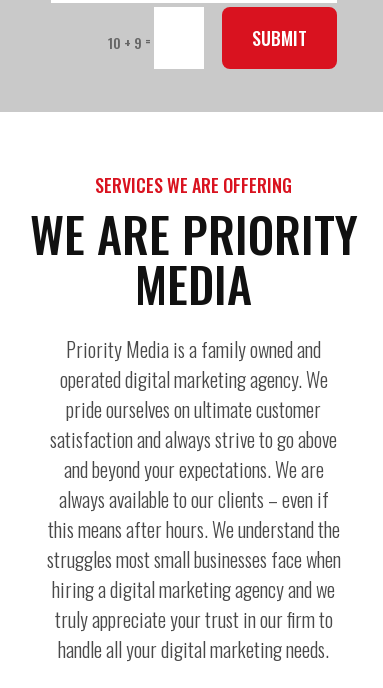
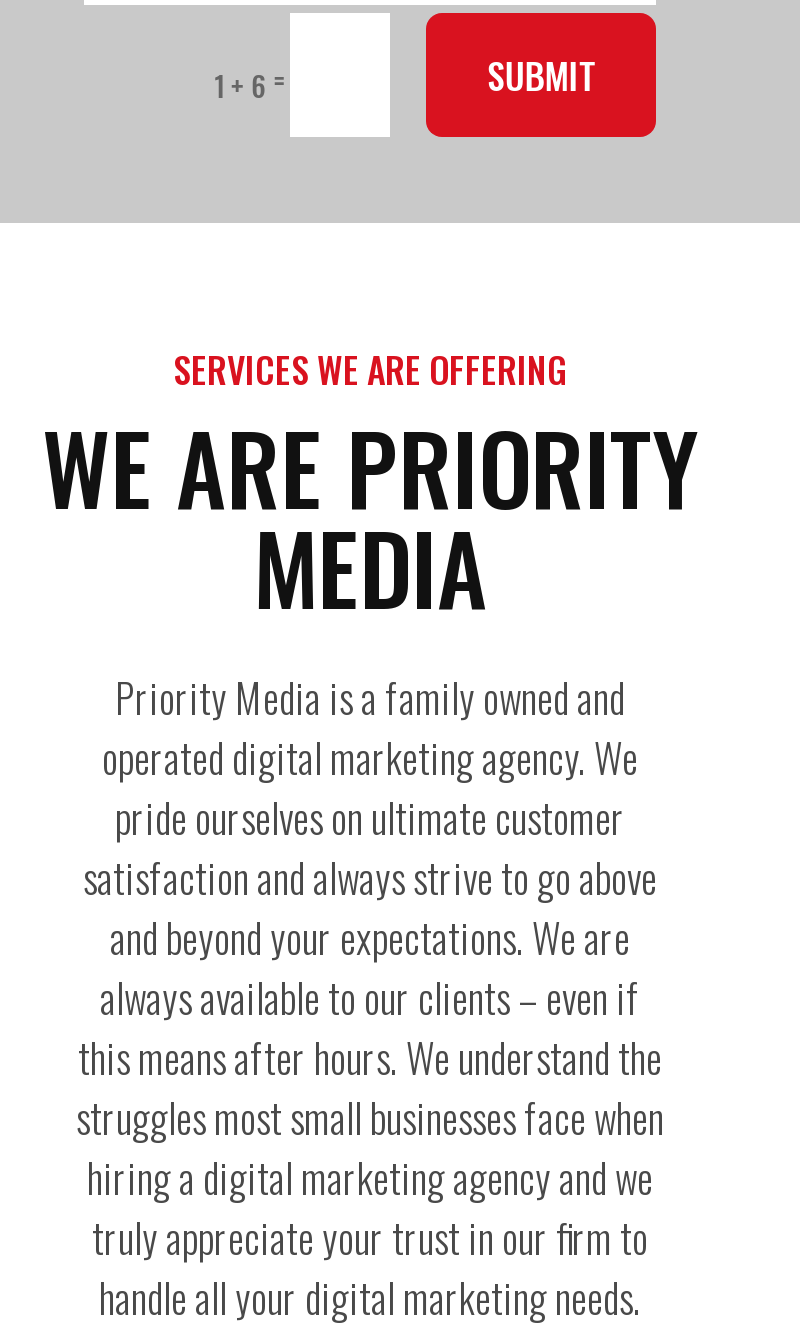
- 10 + 9 =
+ 1 + 6 =
